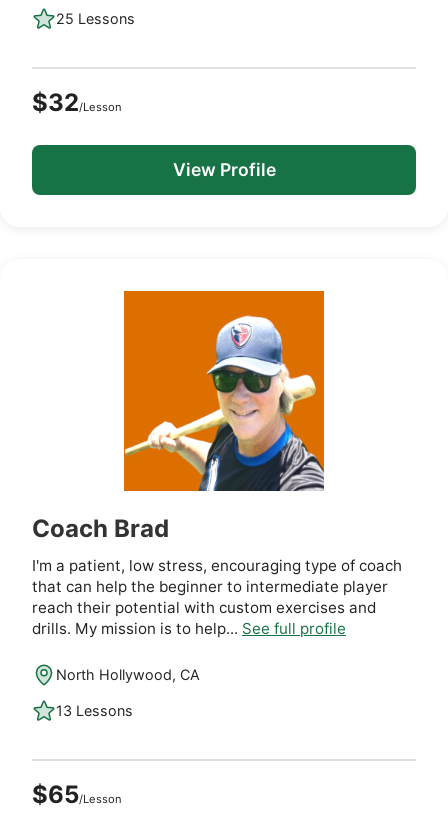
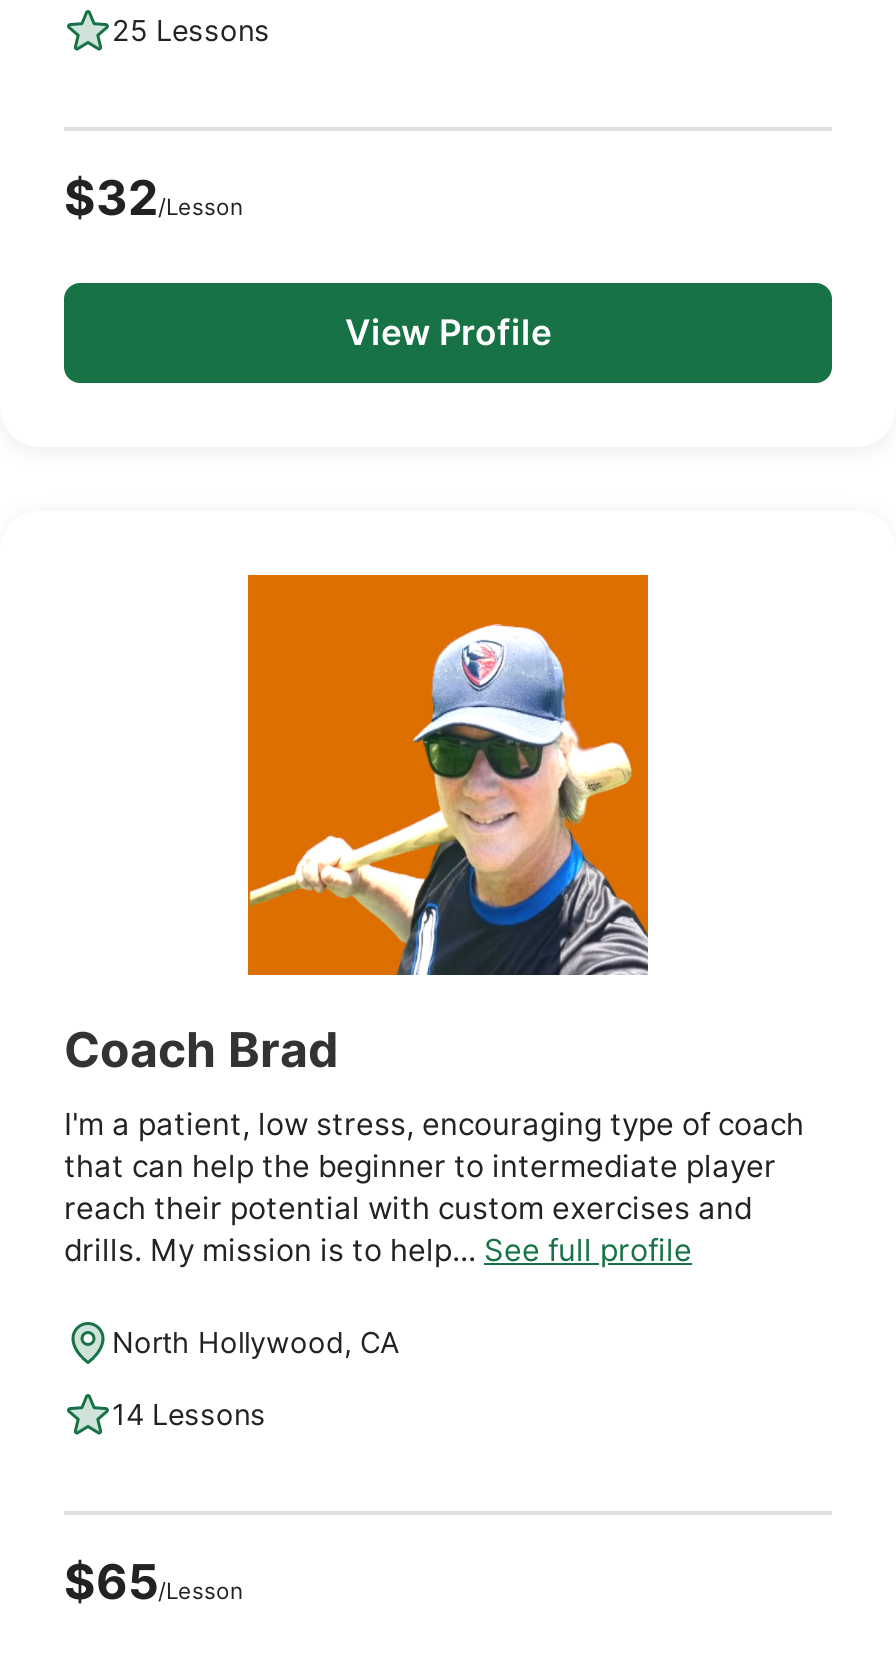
- 13 Lessons
+ 14 Lessons
